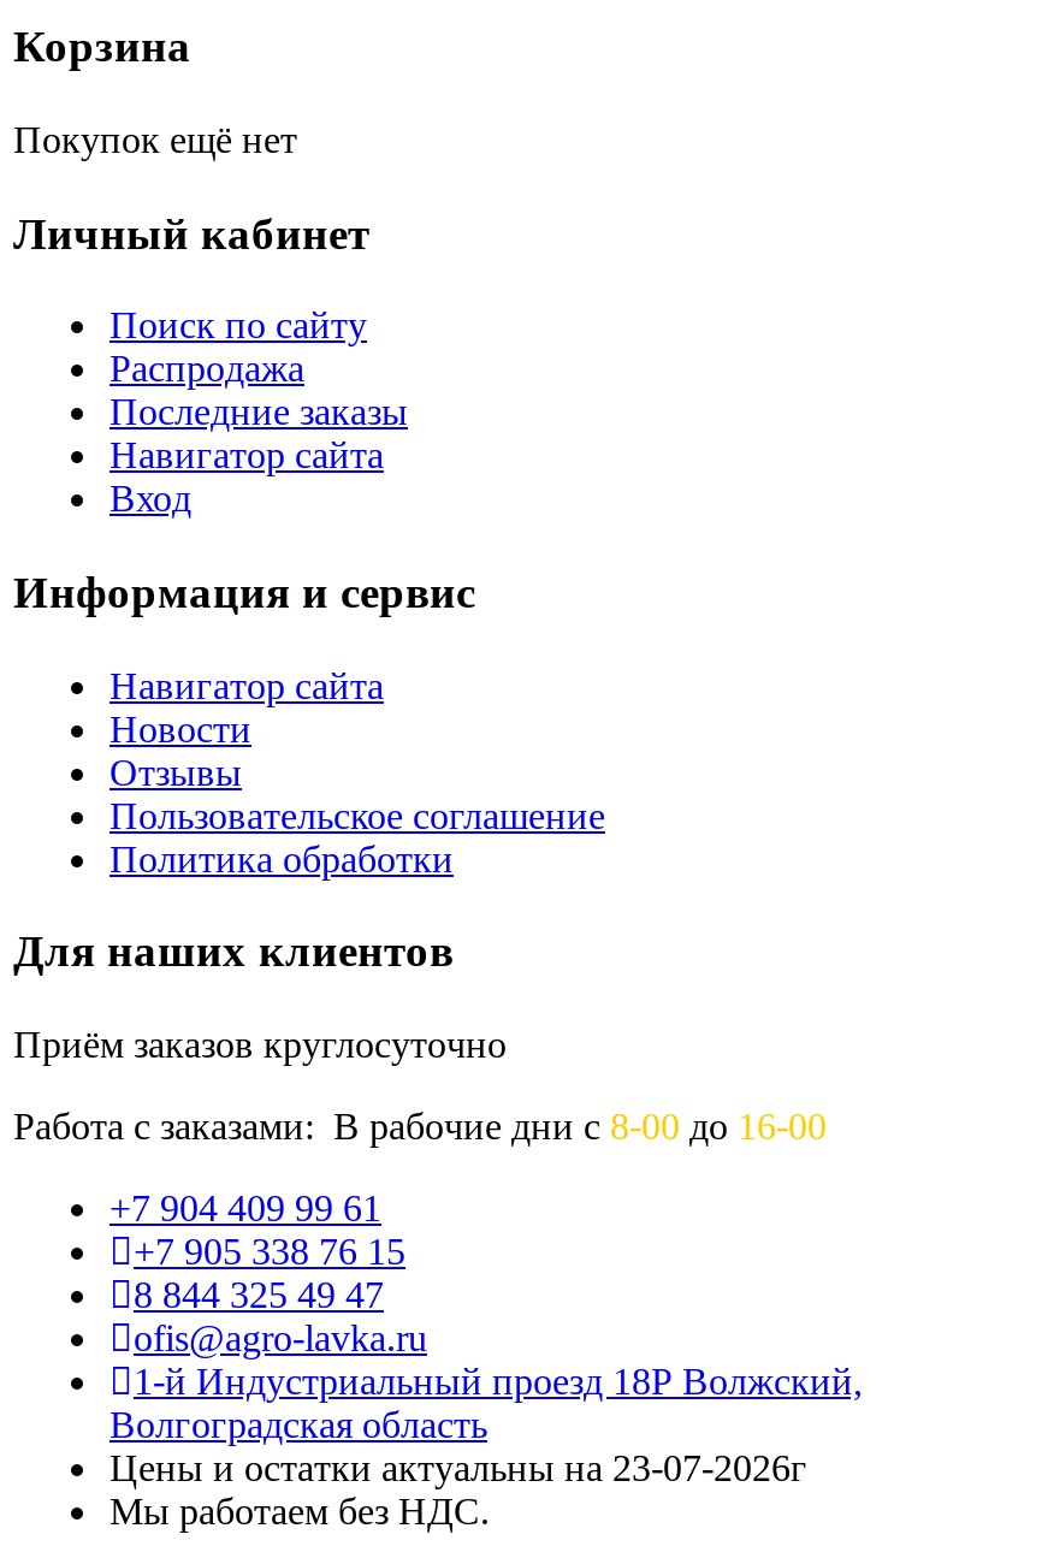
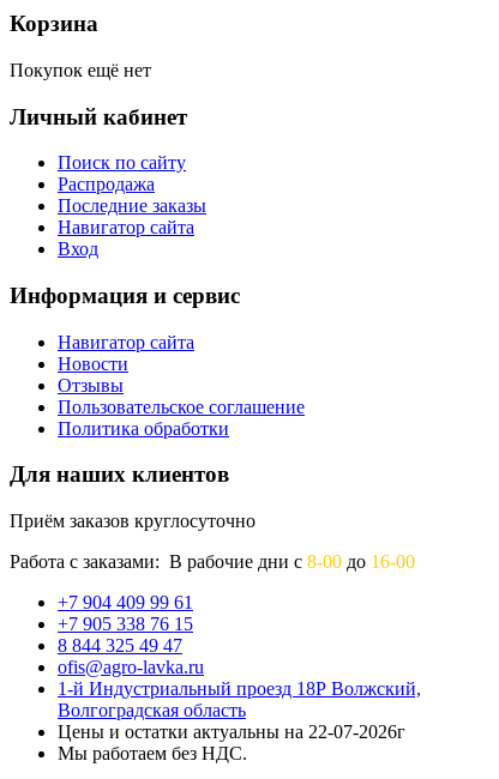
- Цены и остатки актуальны на 23-07-2026г
+ Цены и остатки актуальны на 22-07-2026г
